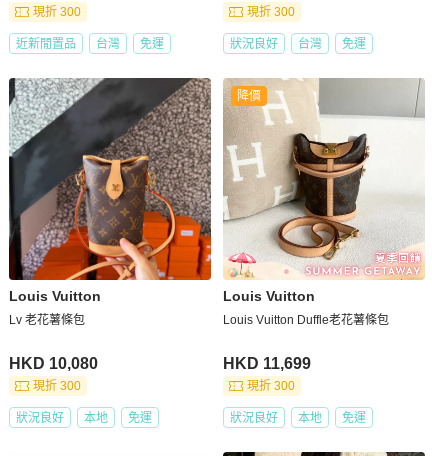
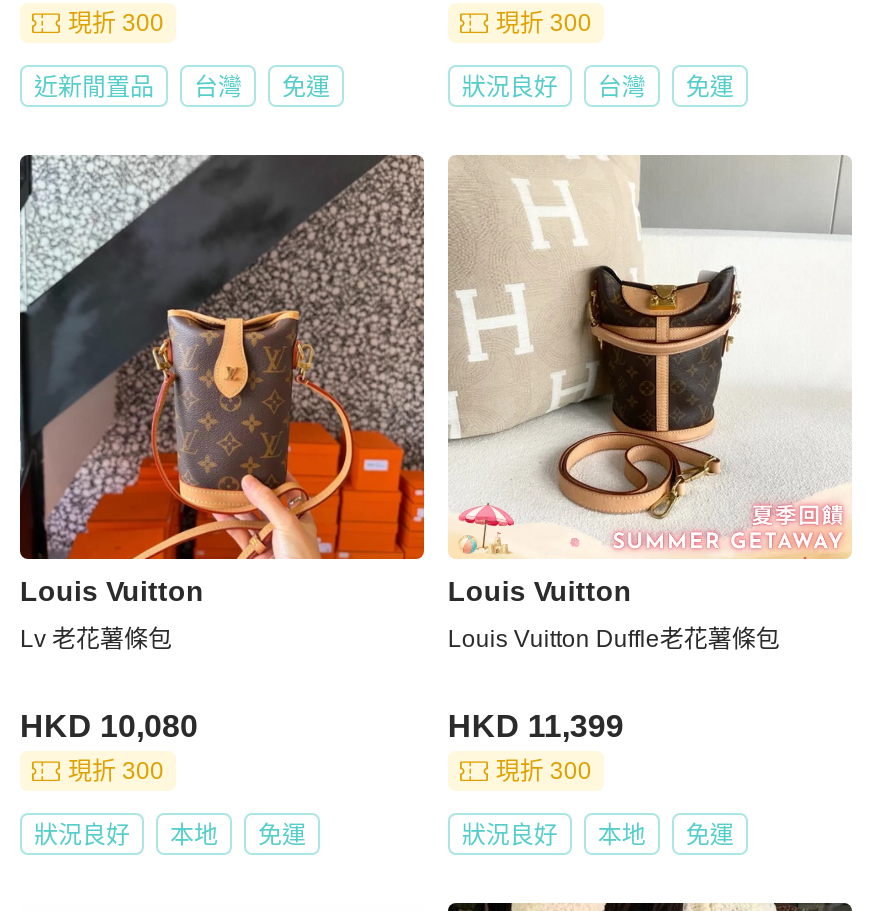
- 降價

- HKD 11,699
+ HKD 11,399
